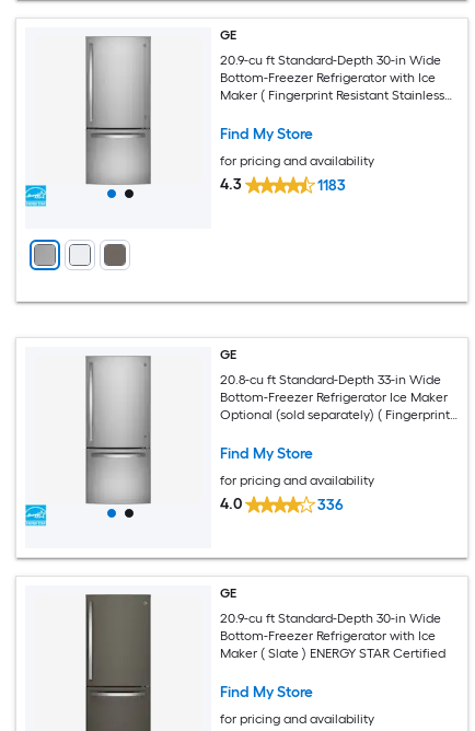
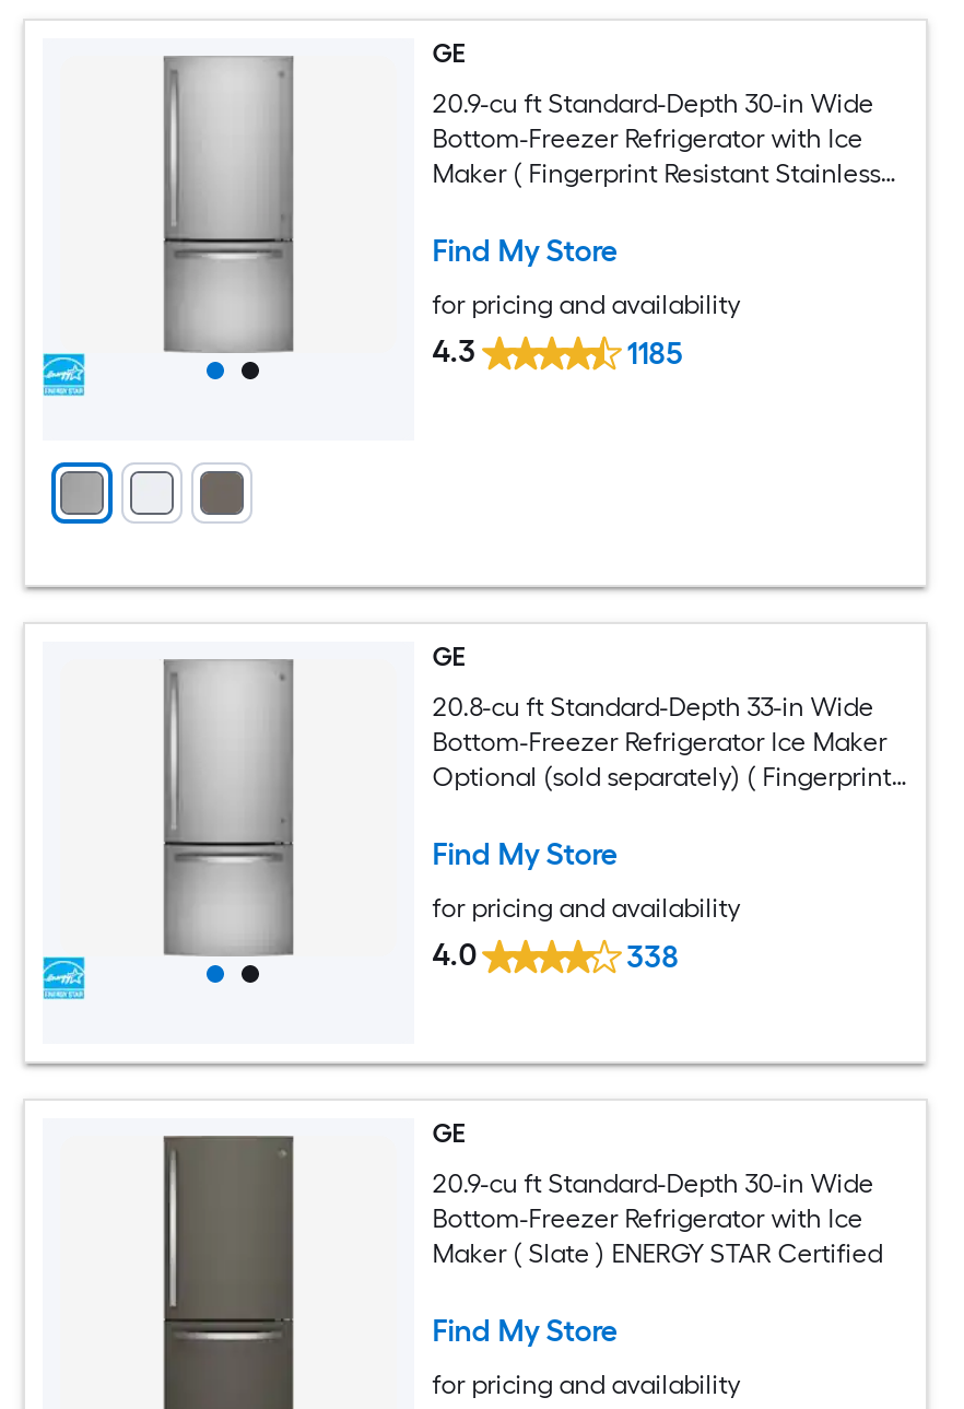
- 1183
+ 1185

- 336
+ 338
